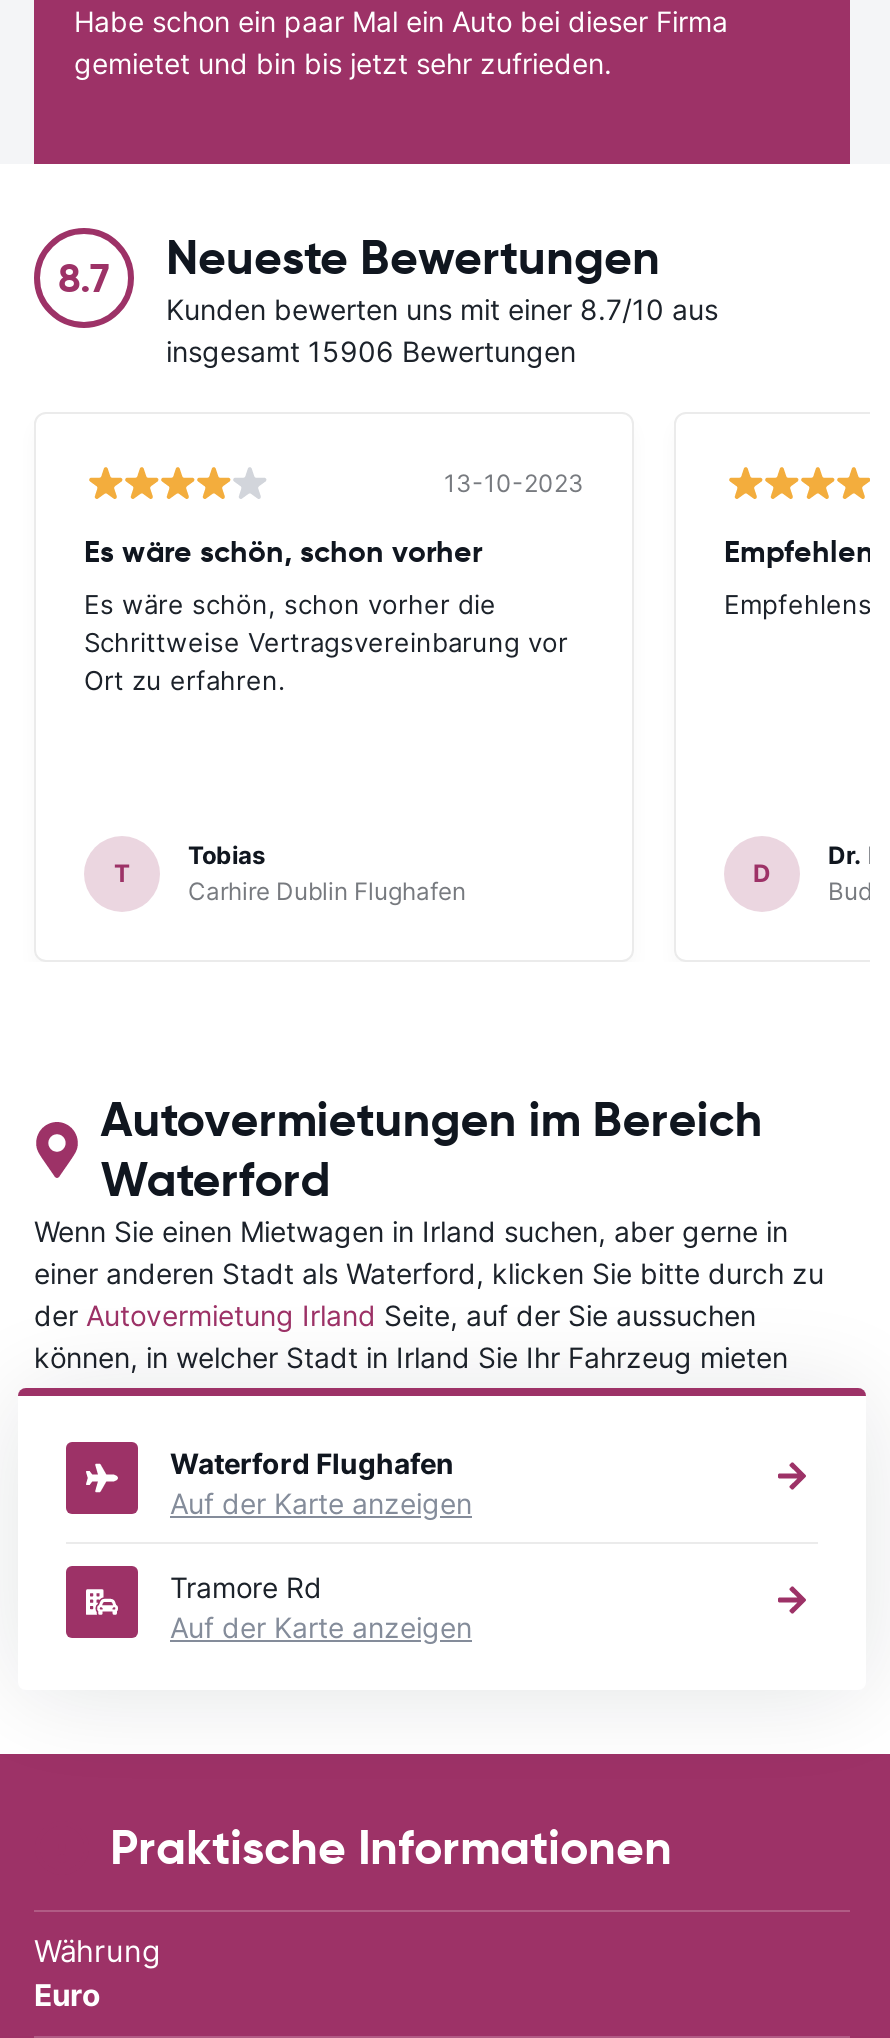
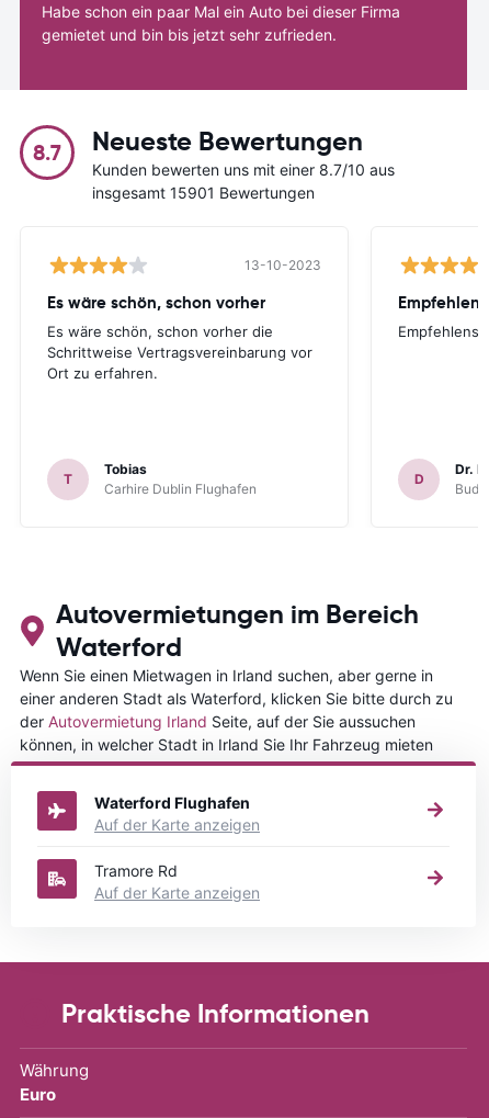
- insgesamt 15906 Bewertungen
+ insgesamt 15901 Bewertungen
